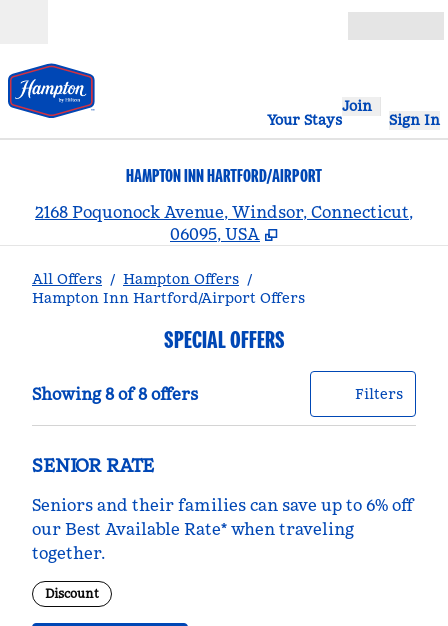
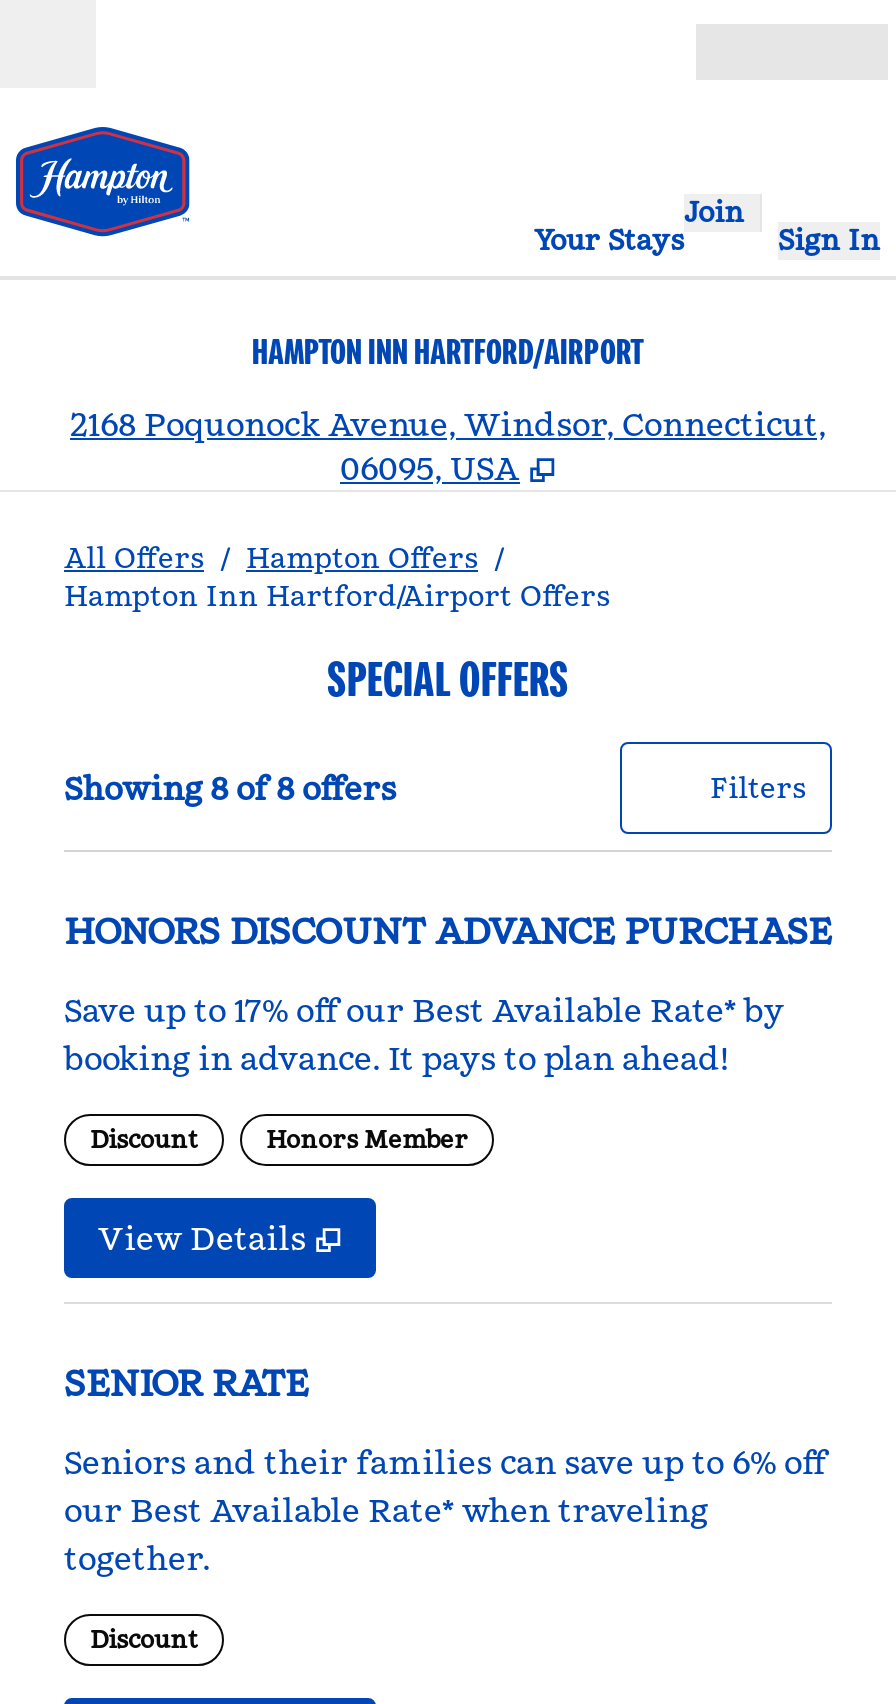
+ HONORS DISCOUNT ADVANCE PURCHASE
+ Save up to 17% off our Best Available Rate* by
+ booking in advance. It pays to plan ahead!
+ Discount
+ Honors Member
+ View Details
